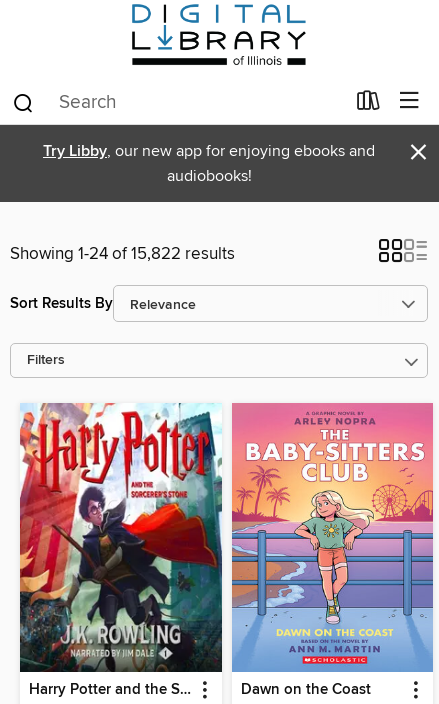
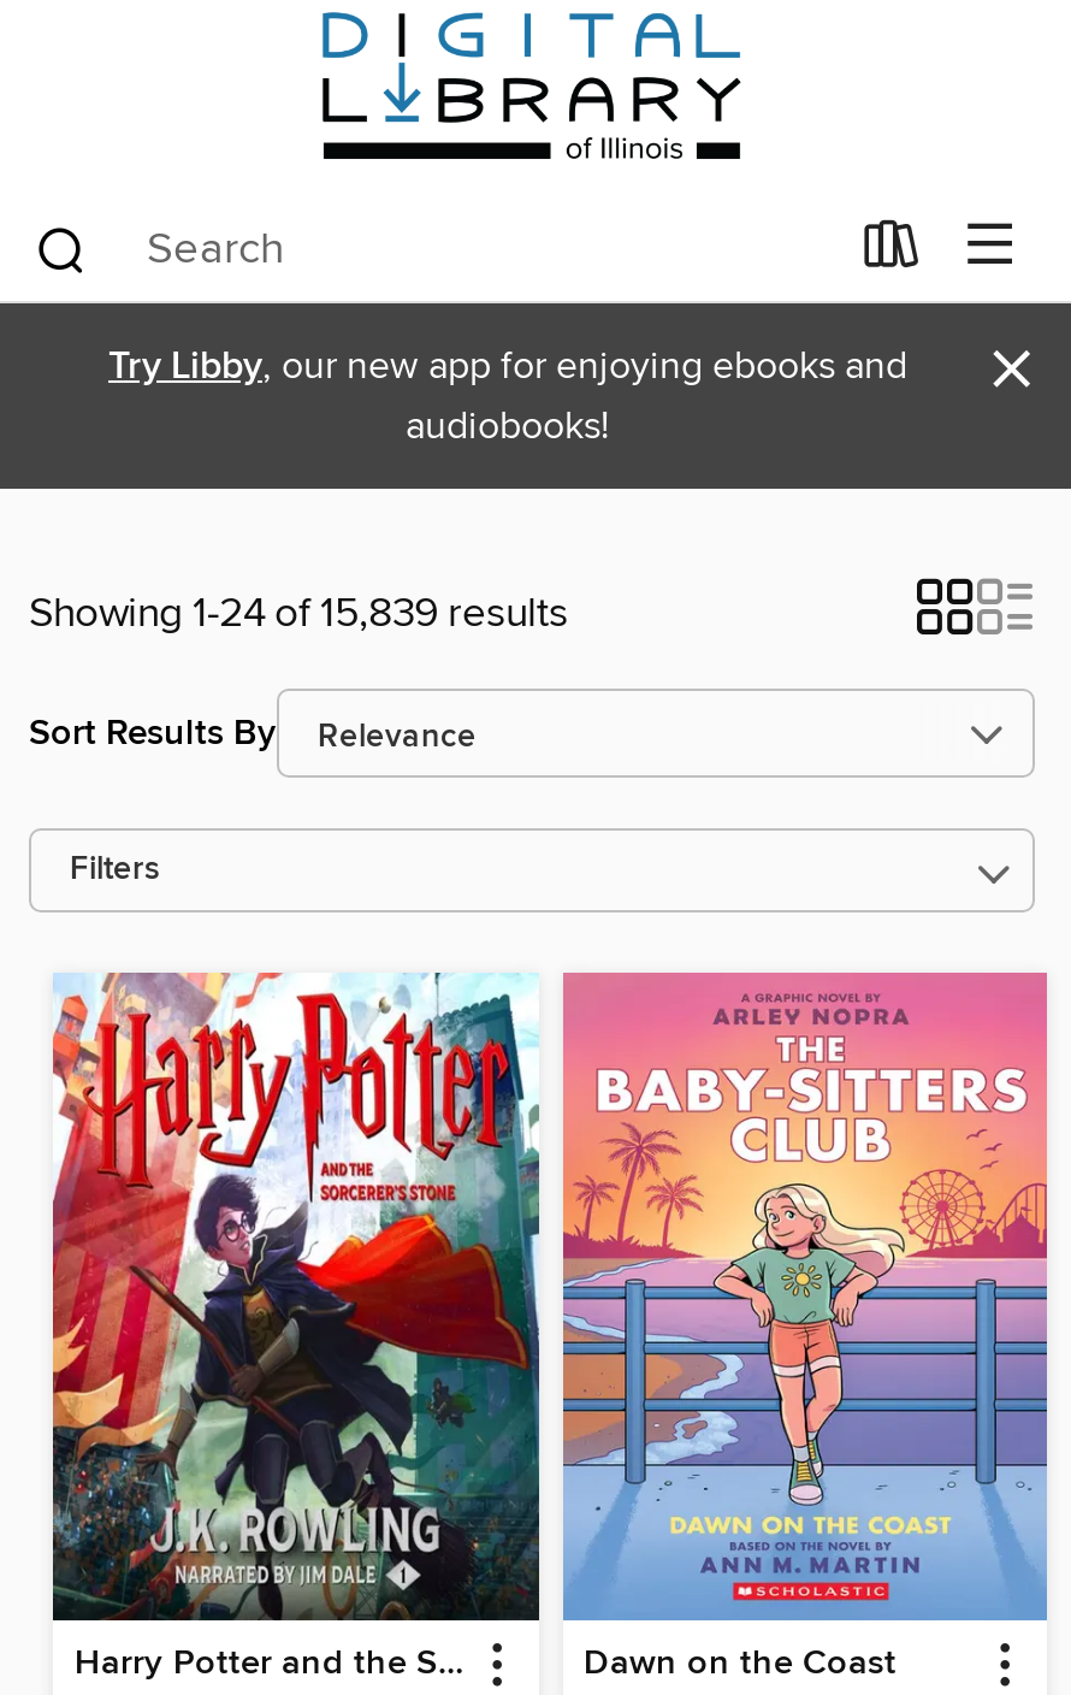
- Showing 1-24 of 15,822 results
+ Showing 1-24 of 15,839 results
